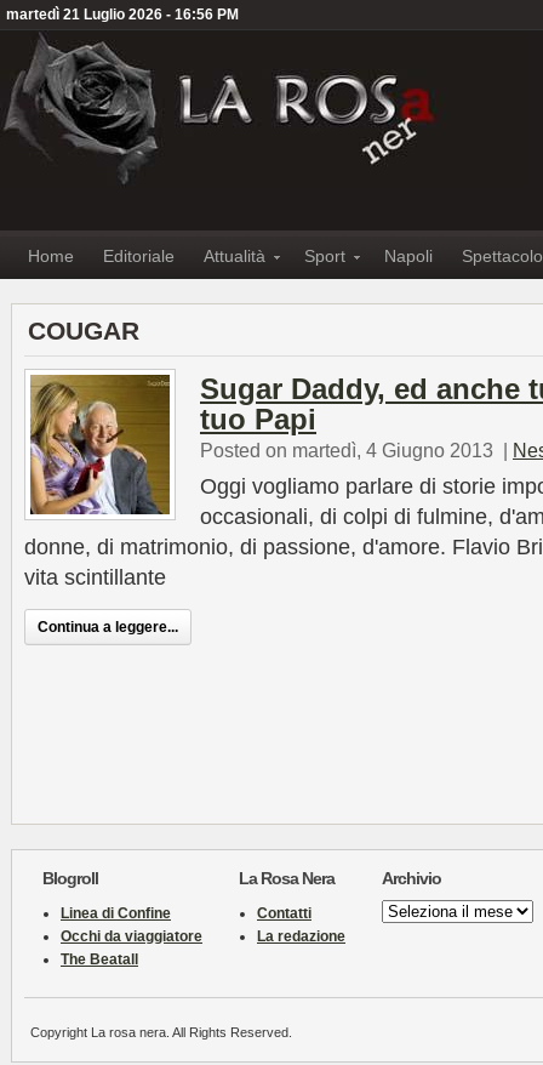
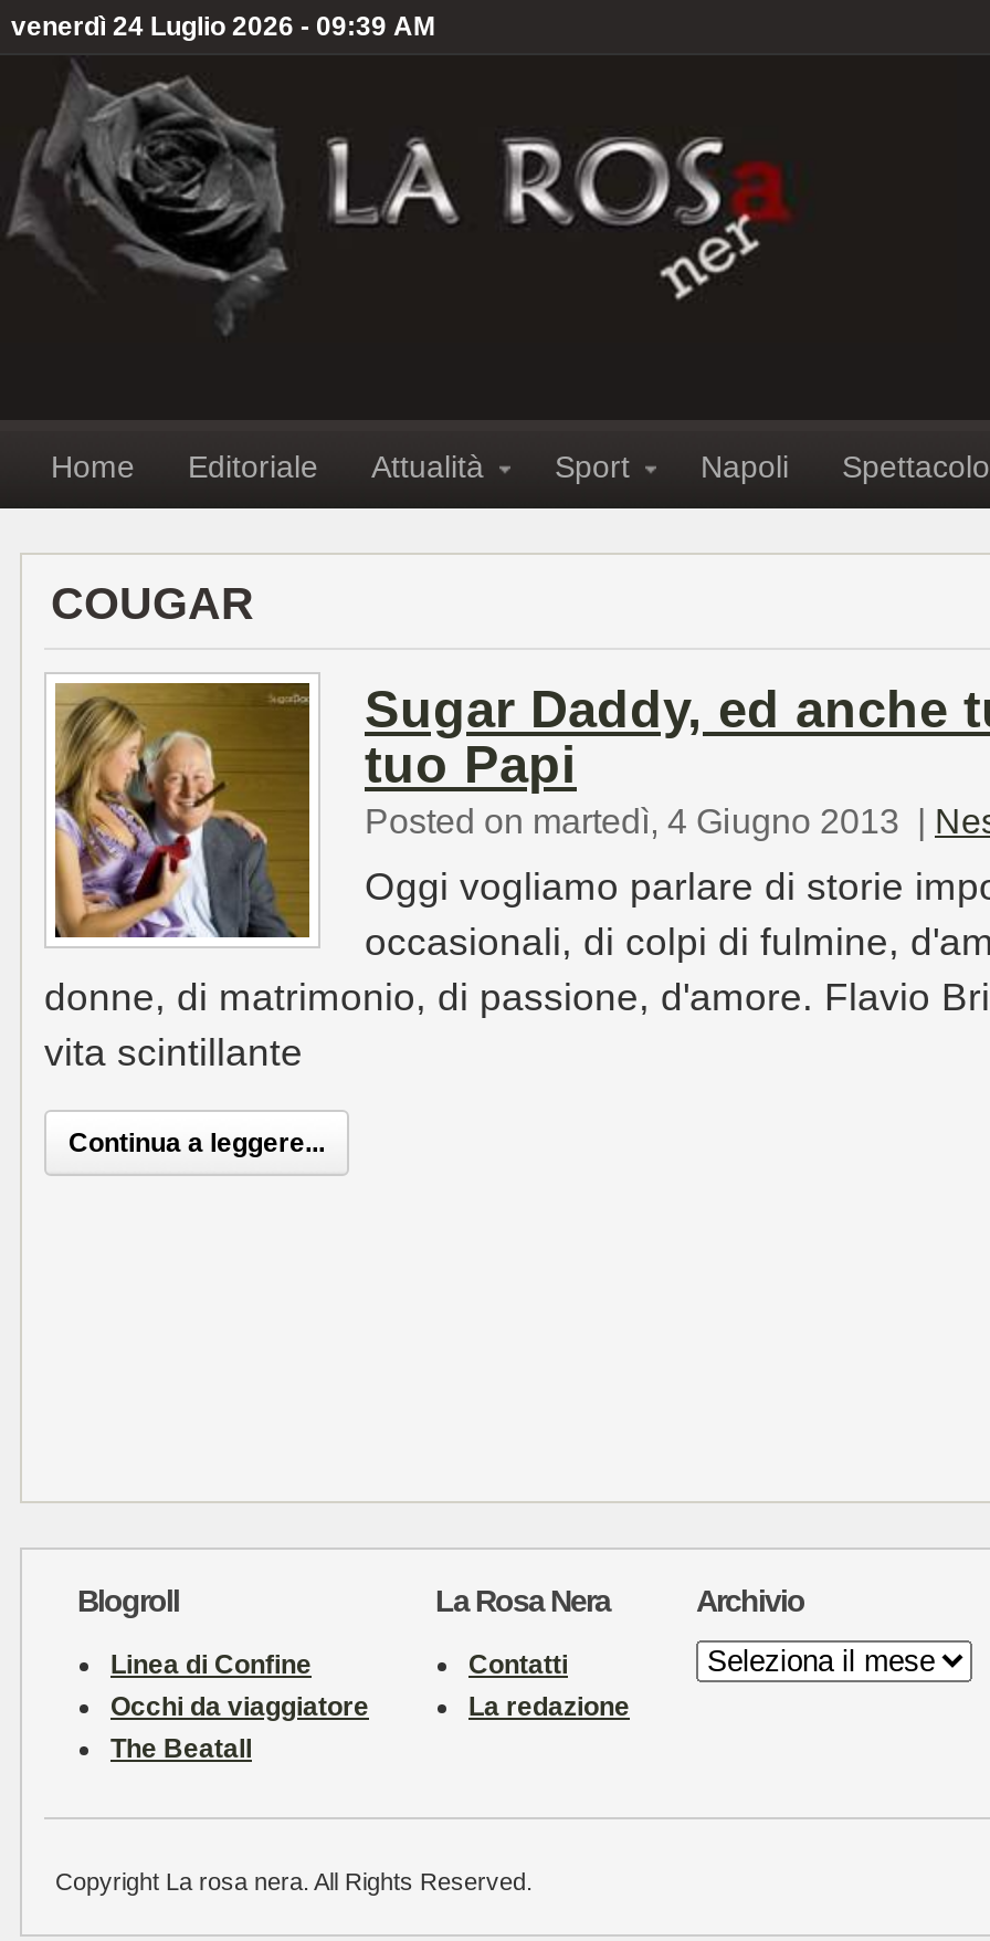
- martedì 21 Luglio 2026 - 16:56 PM
+ venerdì 24 Luglio 2026 - 09:39 AM
